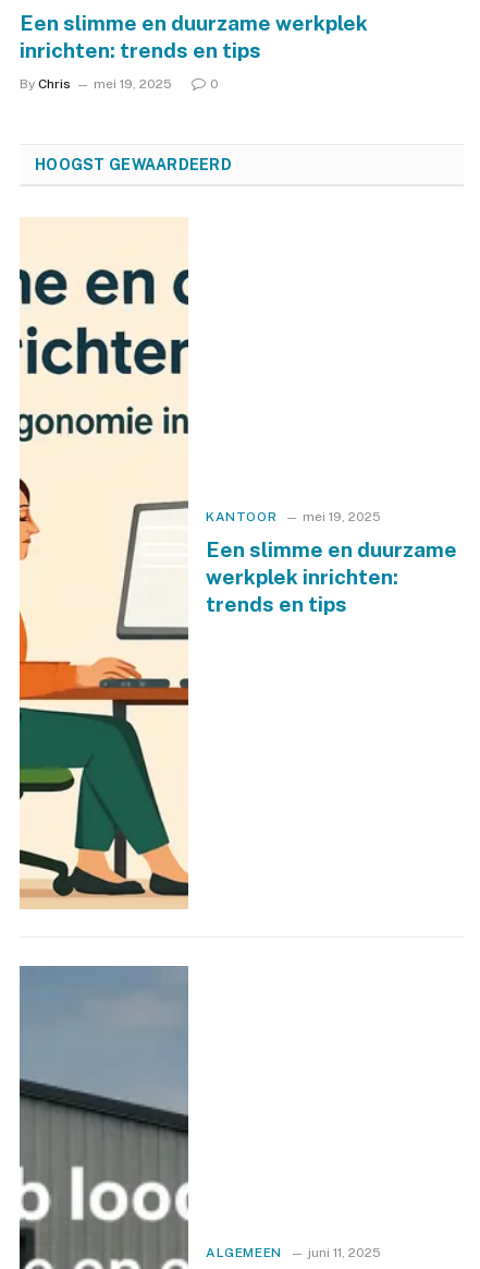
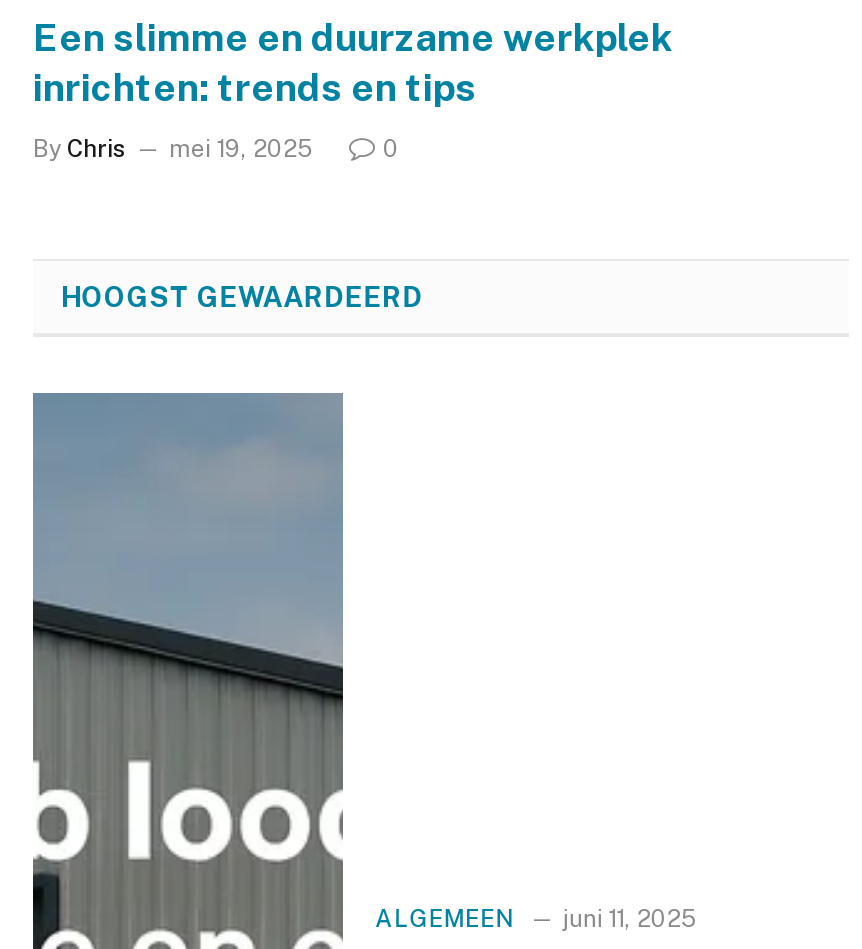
- [image]
- KANTOOR
- mei 19, 2025
- Een slimme en duurzame
- werkplek inrichten:
- trends en tips
